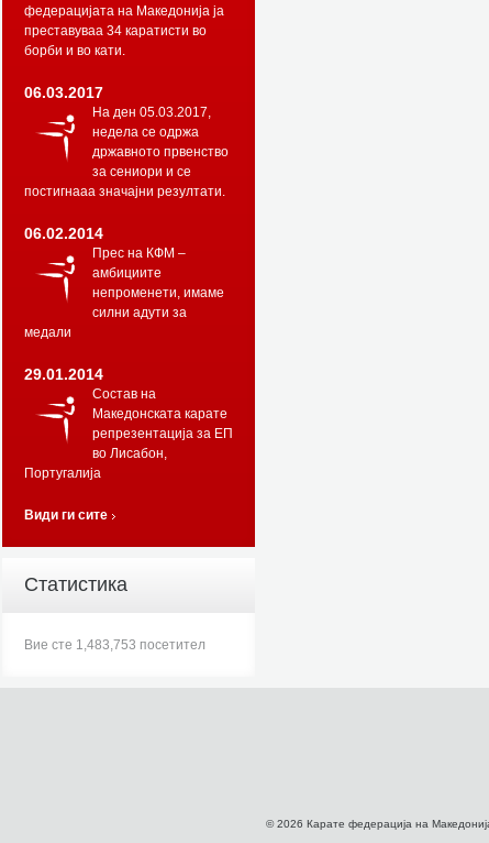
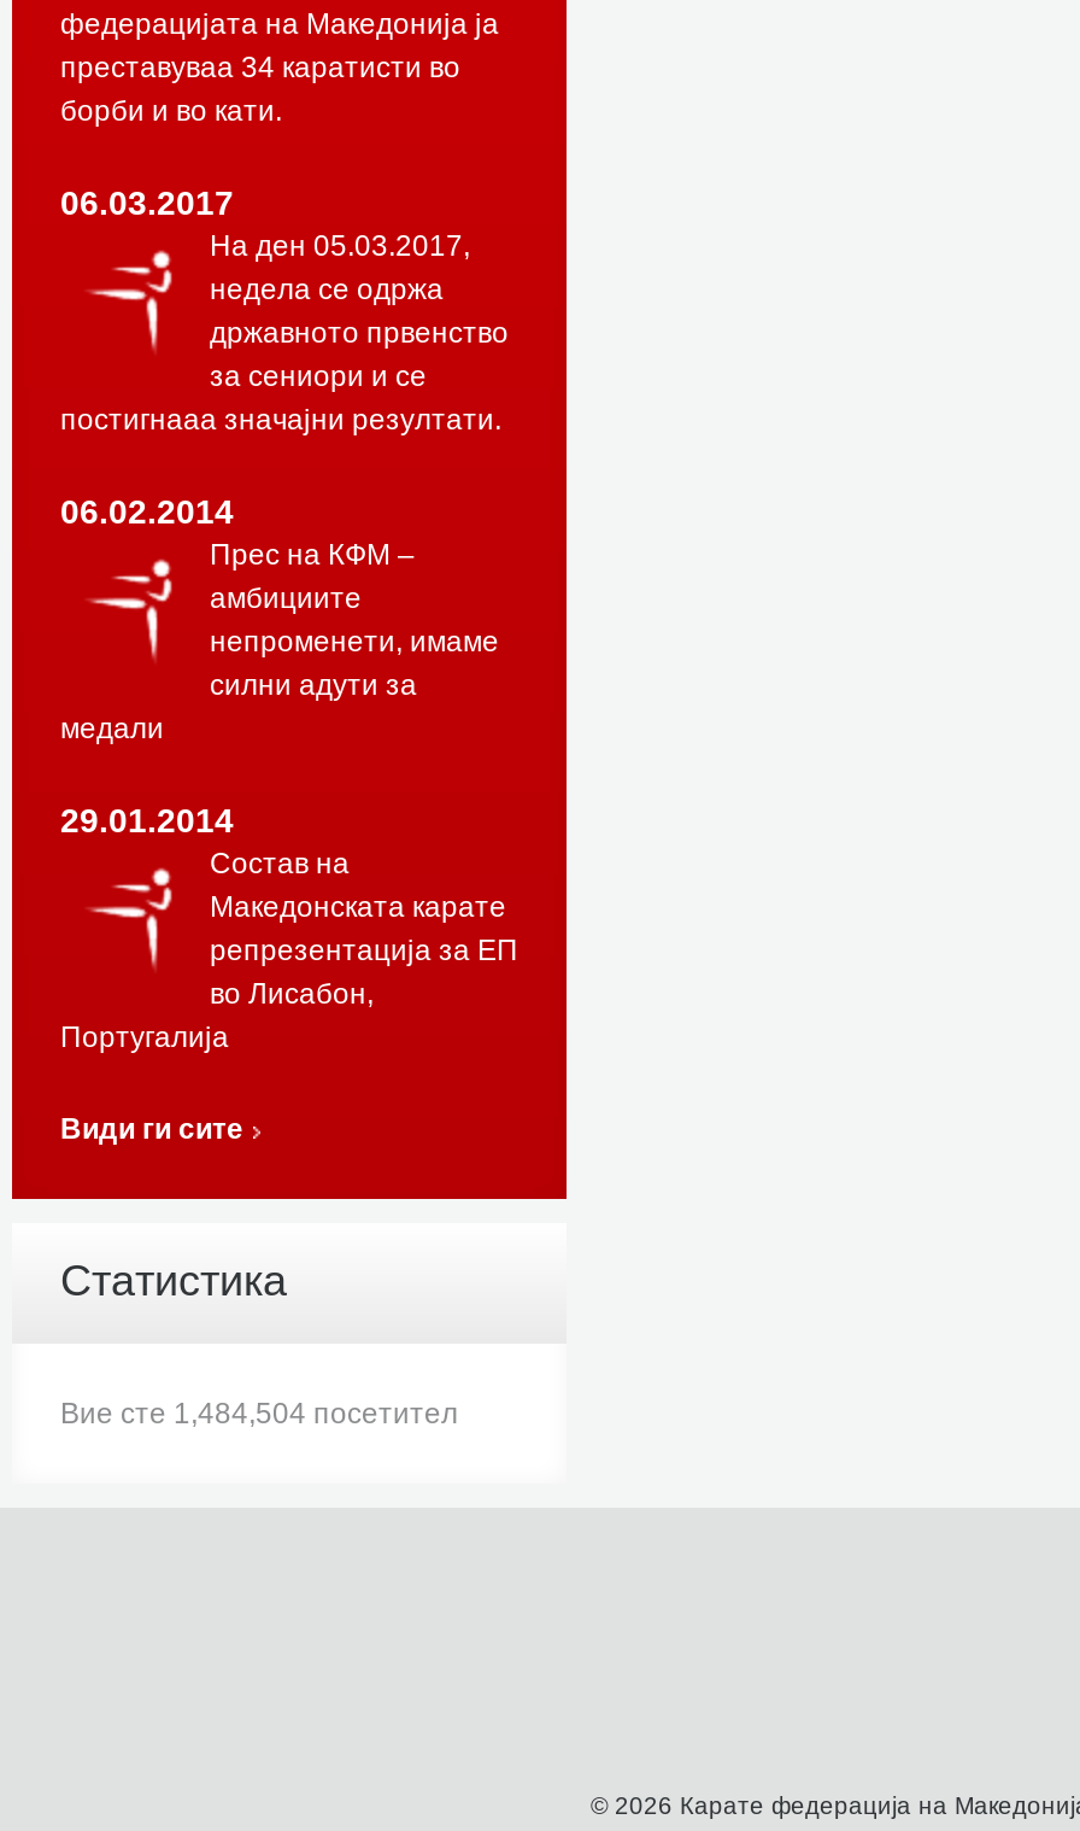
- Вие сте 1,483,753 посетител
+ Вие сте 1,484,504 посетител
